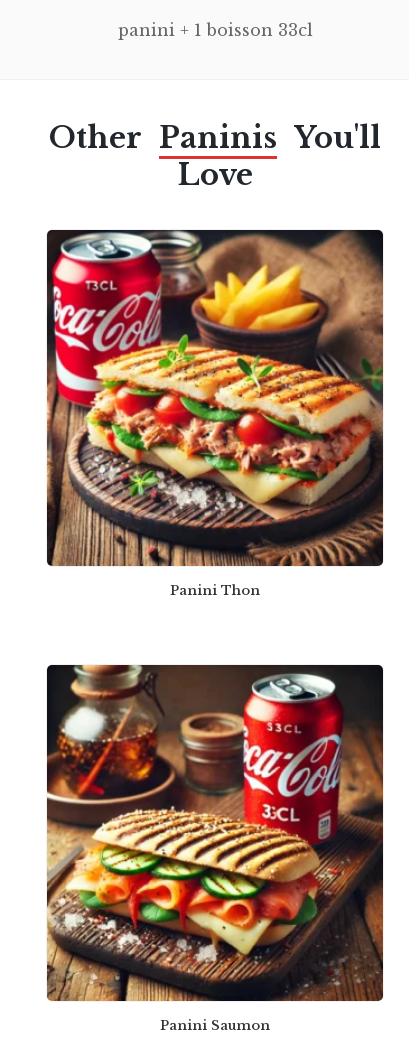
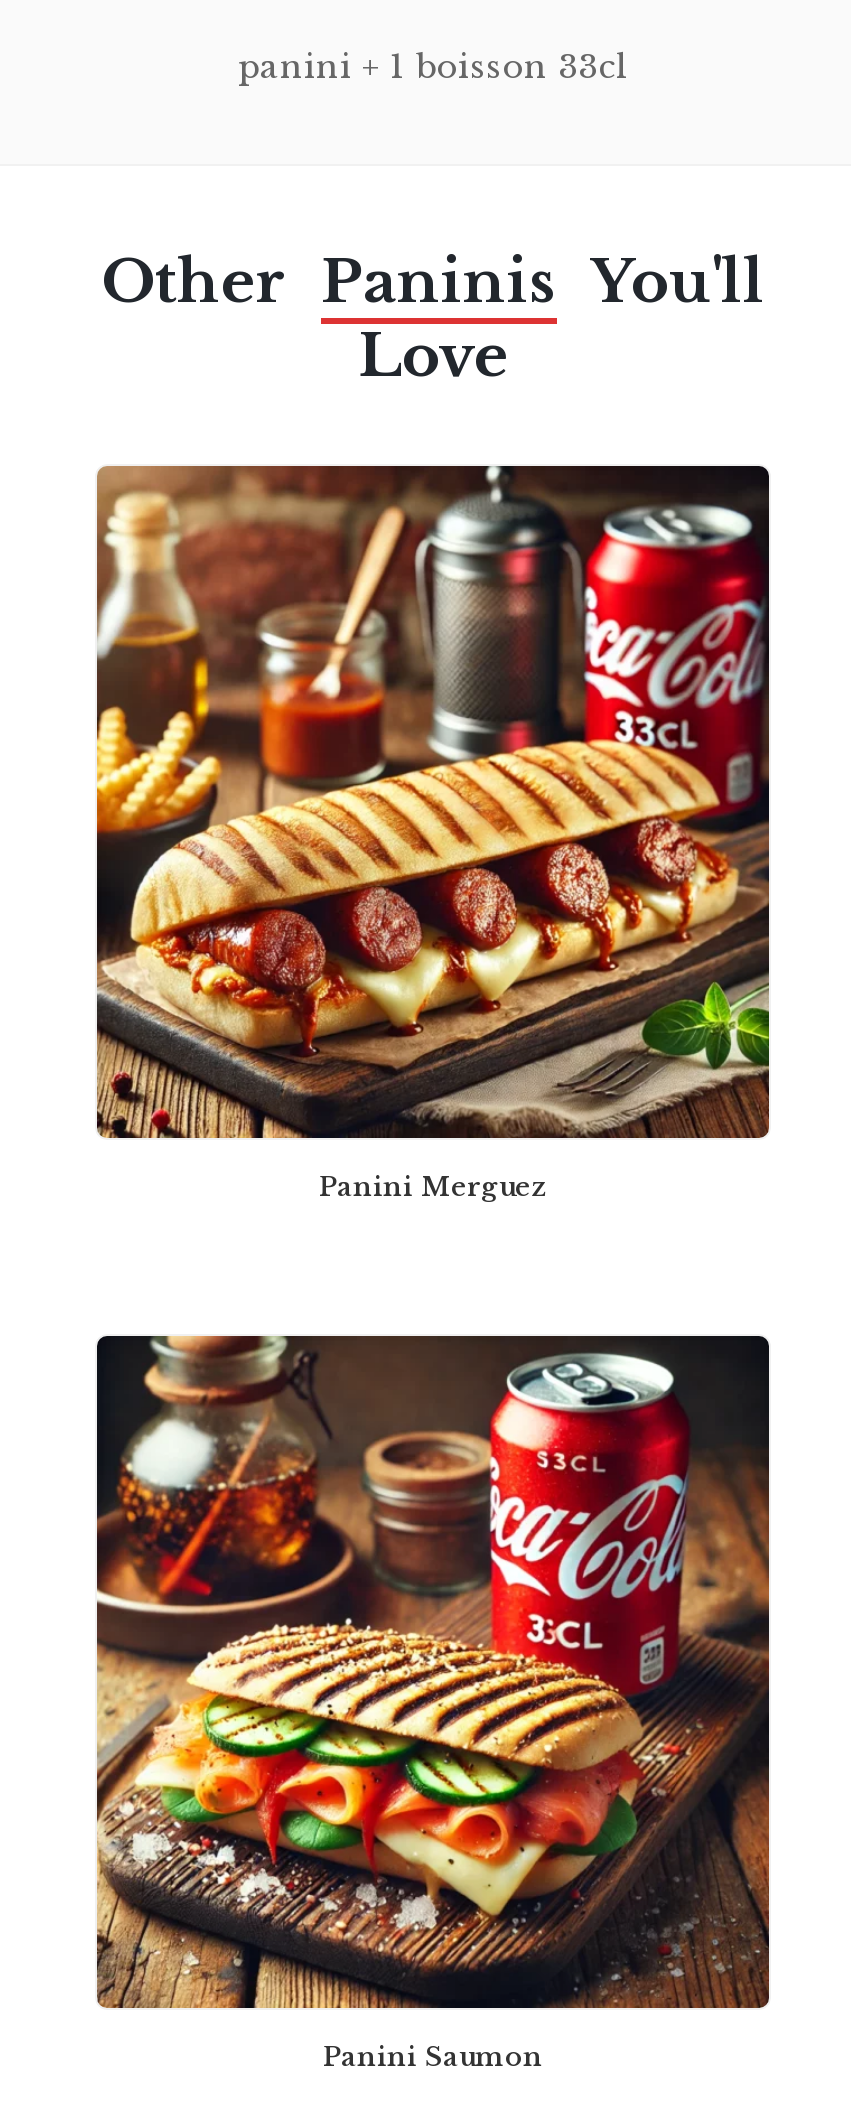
- [image]
- Panini Thon
+ [image]
+ Panini Merguez
